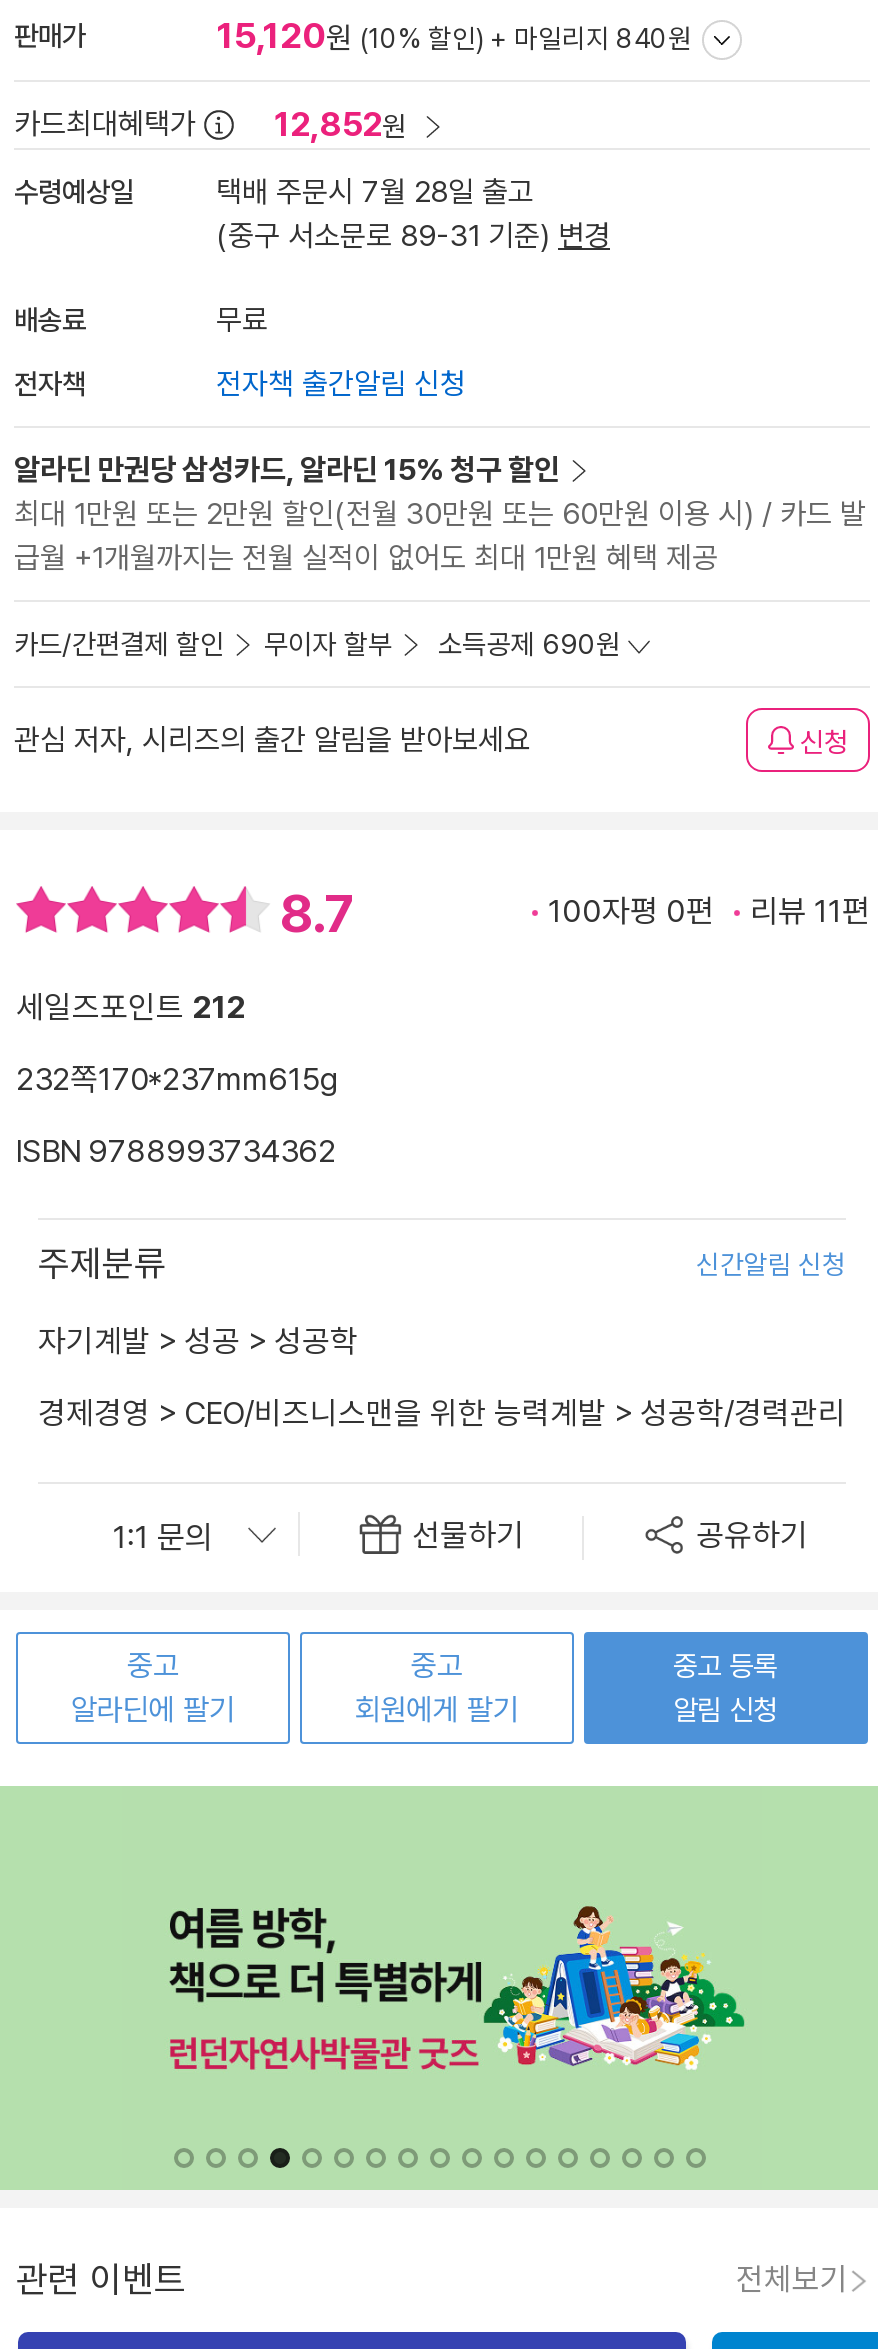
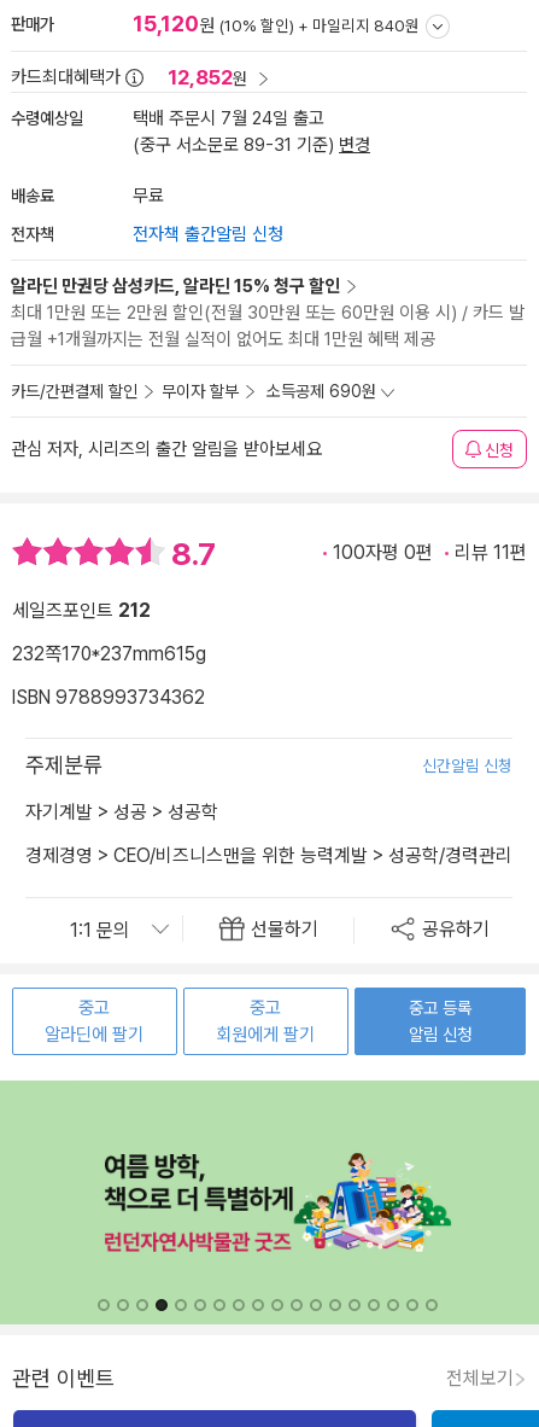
- 택배 주문시 7월 28일 출고
+ 택배 주문시 7월 24일 출고
